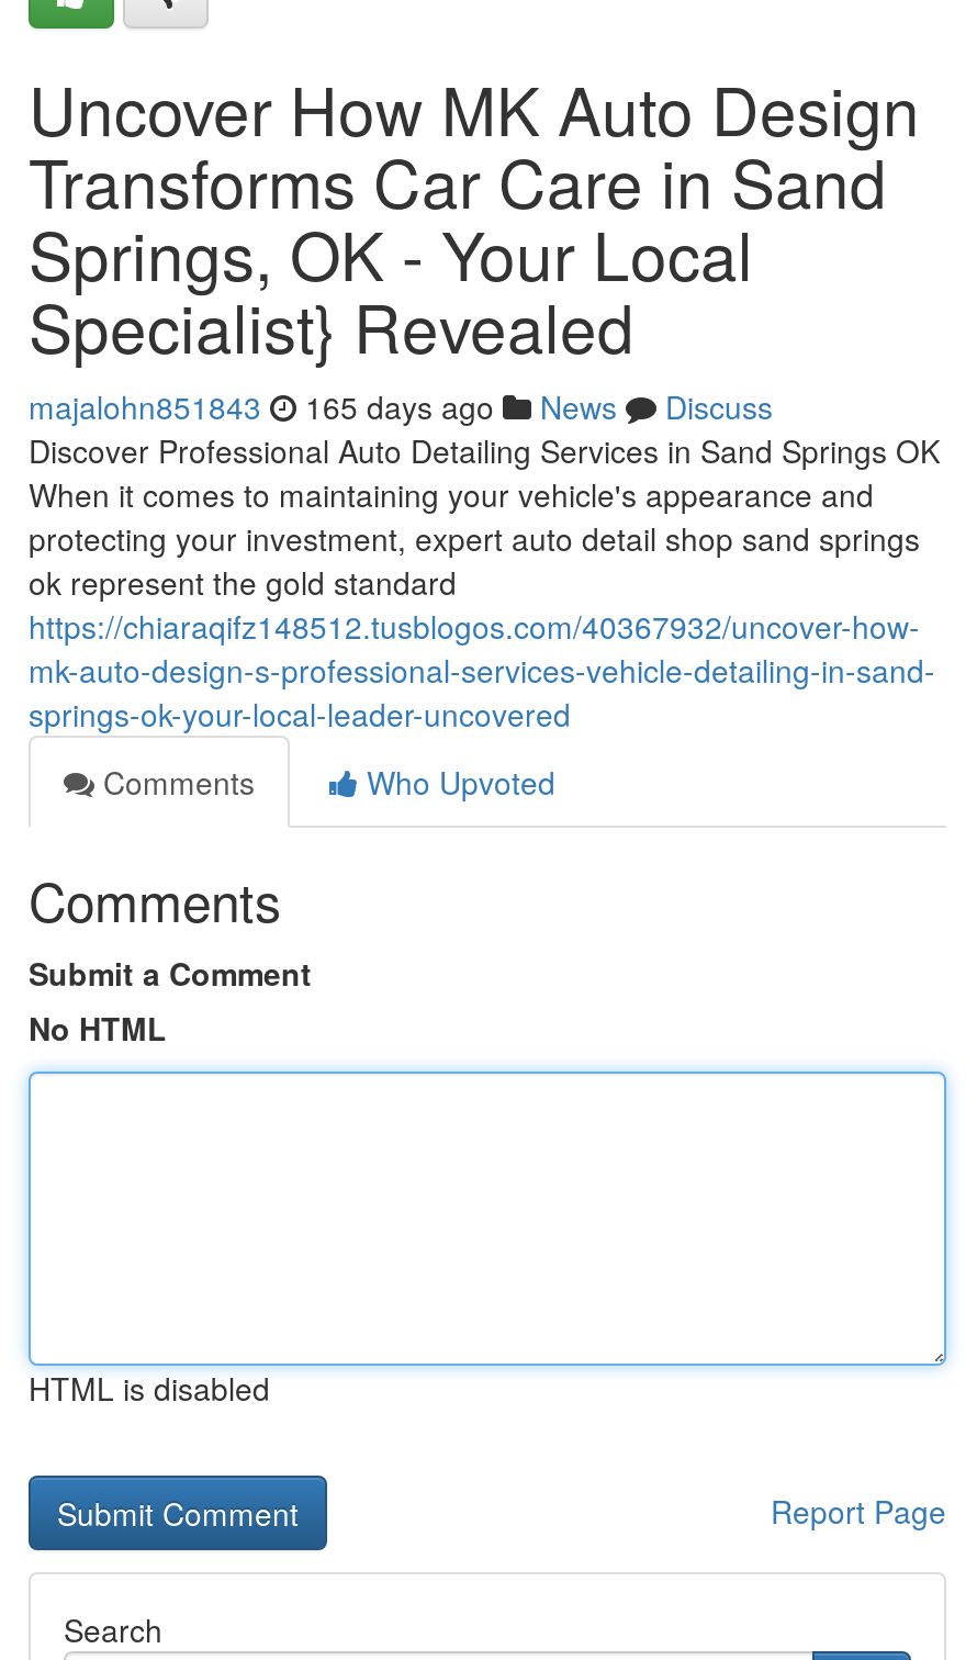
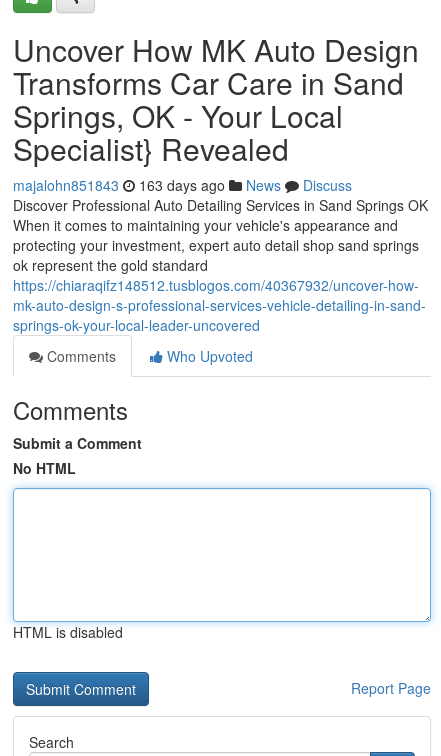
- majalohn851843 165 days ago News Discuss
+ majalohn851843 163 days ago News Discuss
